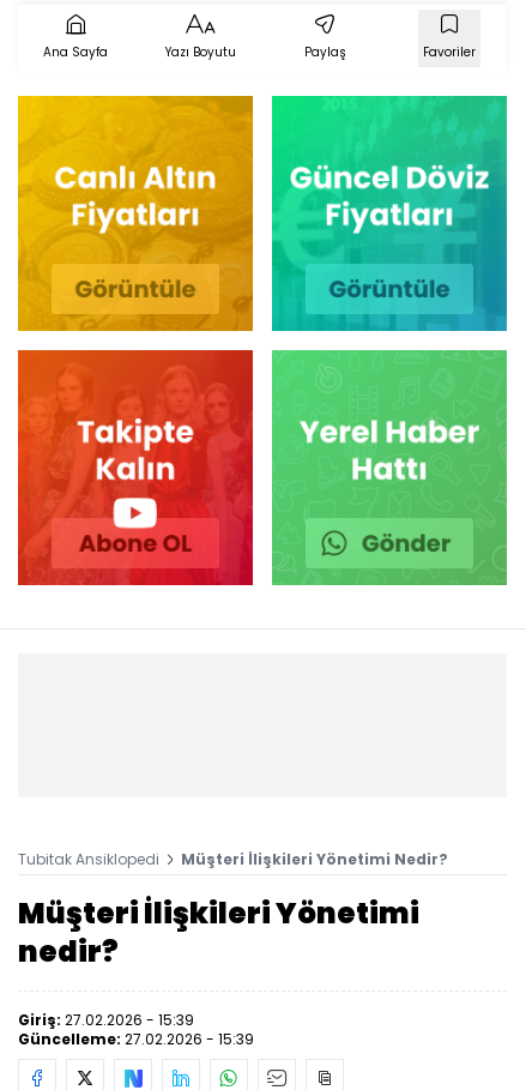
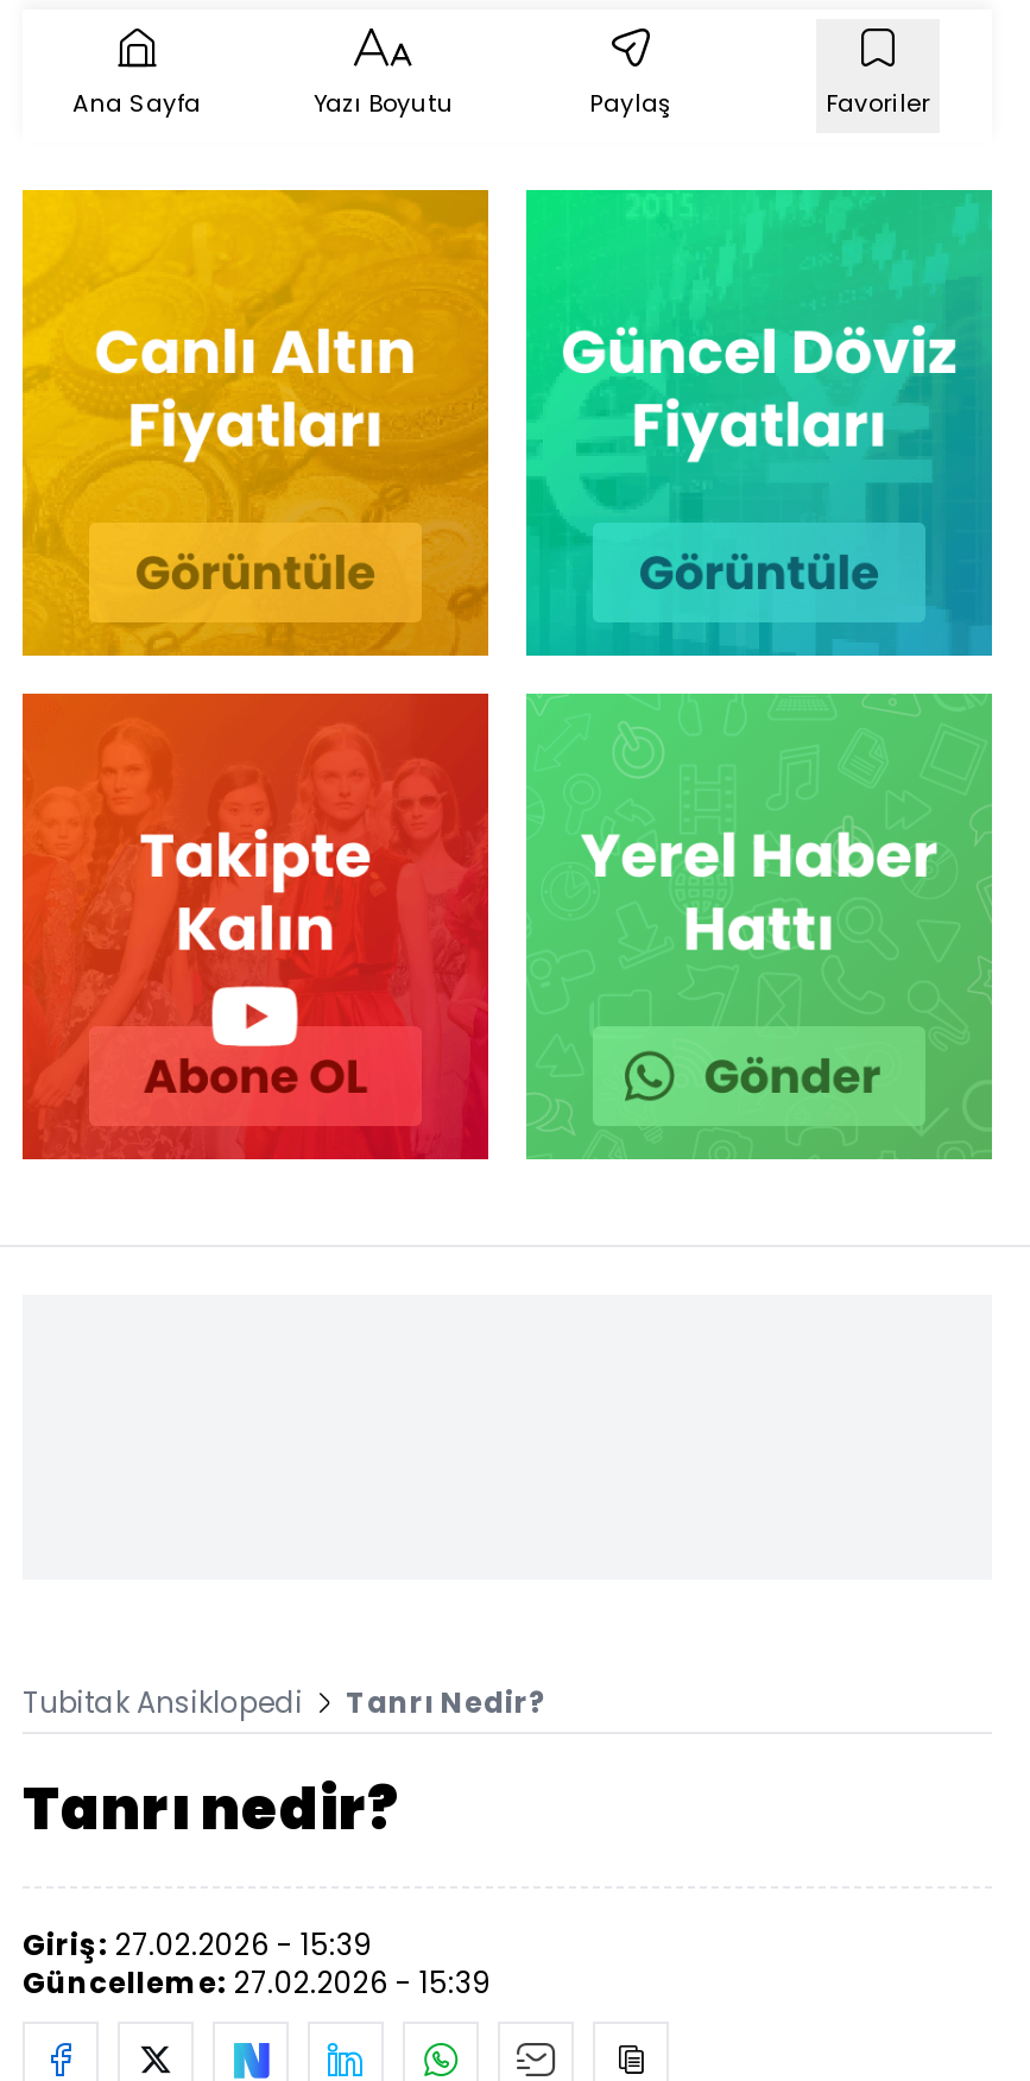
- Müşteri İlişkileri Yönetimi Nedir?
+ Tanrı Nedir?

- Müşteri İlişkileri Yönetimi
- nedir?
+ Tanrı nedir?
